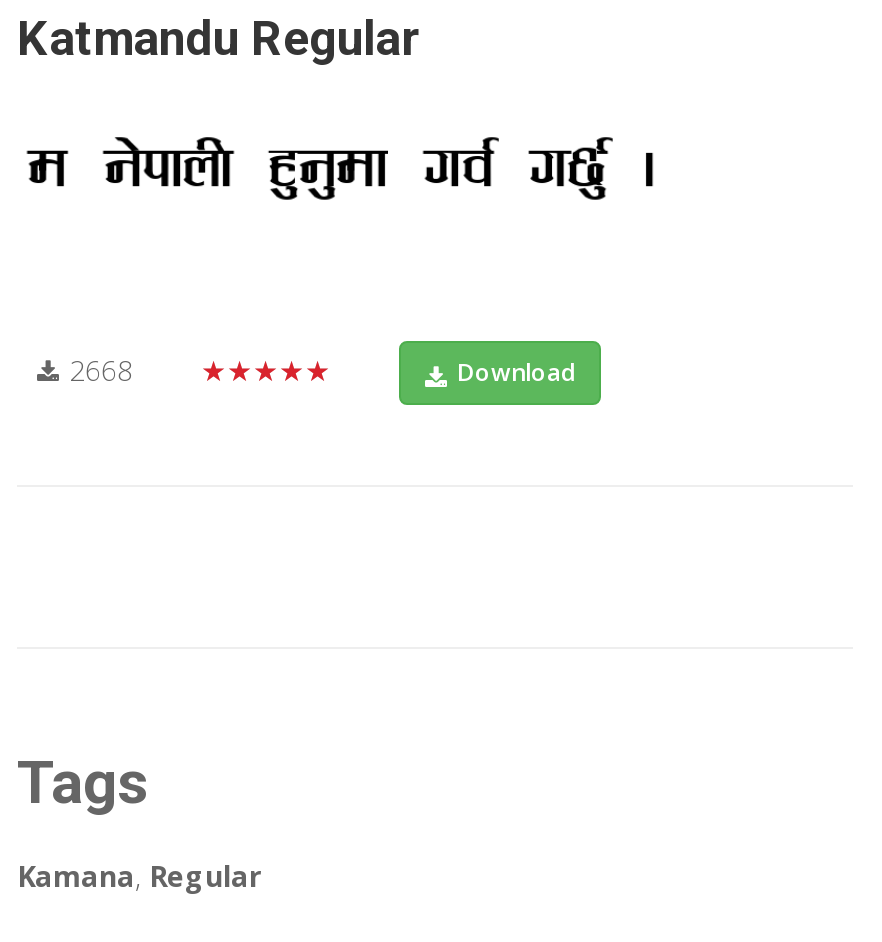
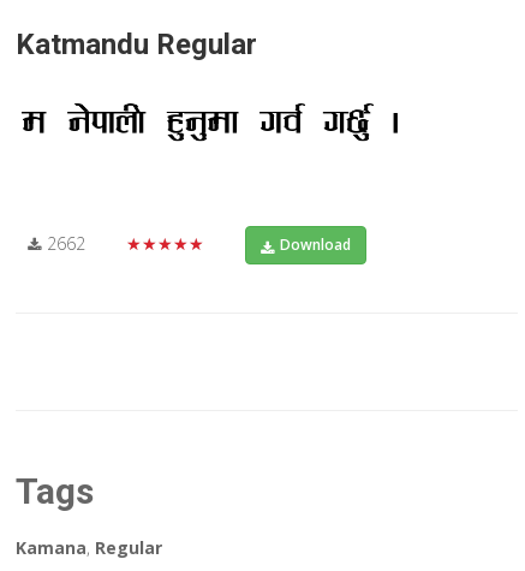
- 2668
+ 2662
